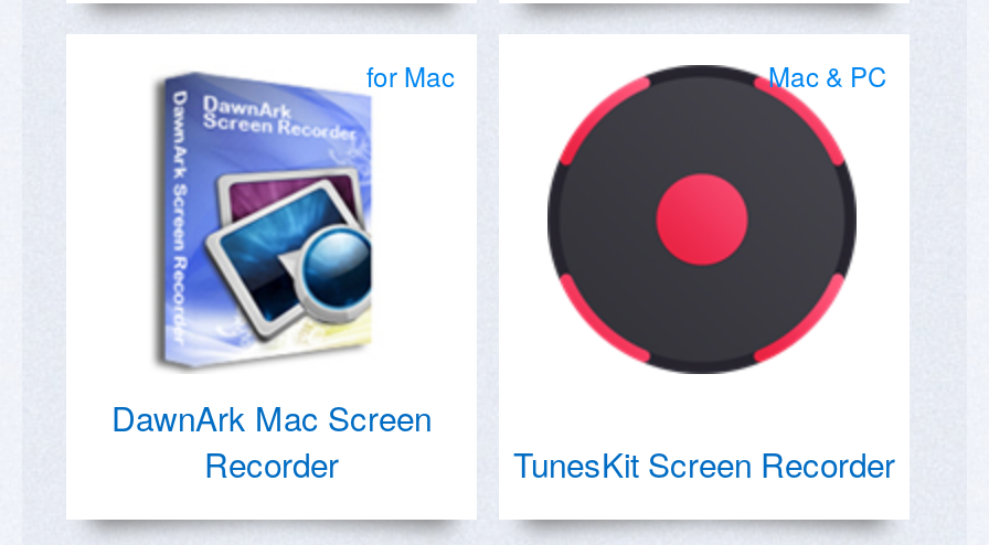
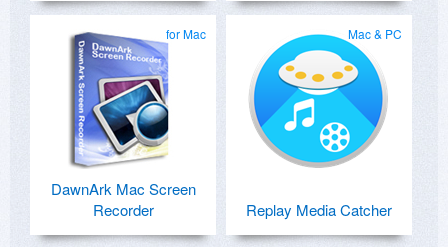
- [image]
- TunesKit Screen Recorder
+ [image]
+ Replay Media Catcher
